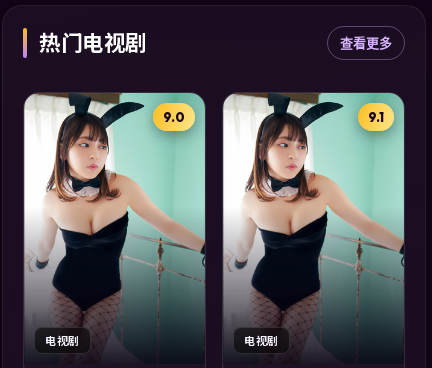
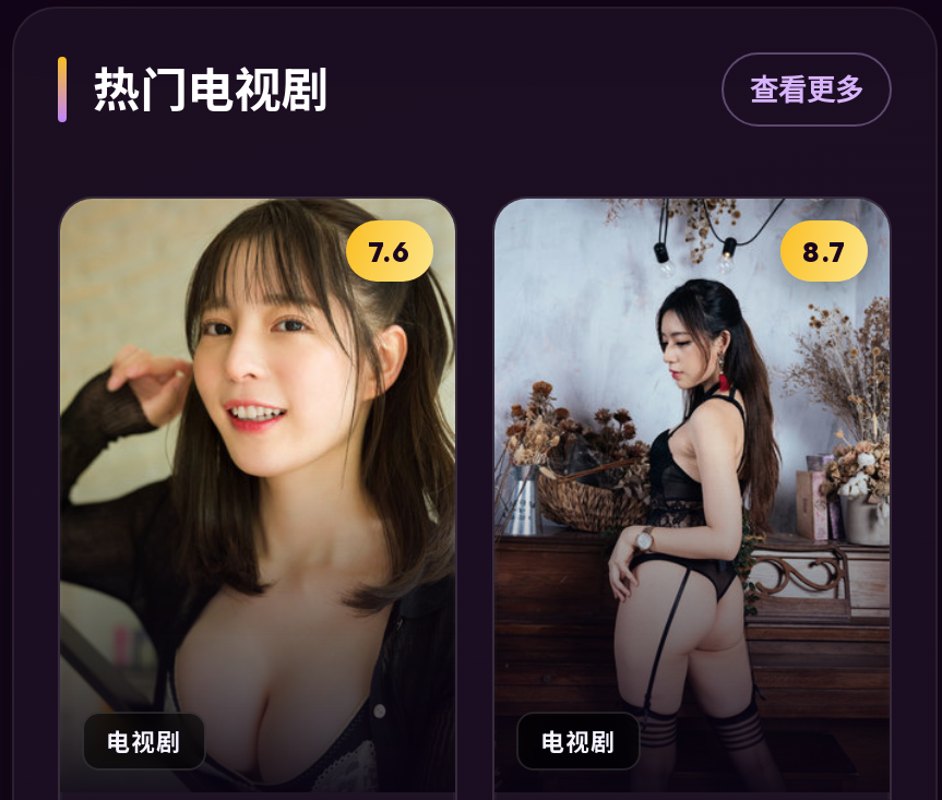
- [image]
- 9.0
+ [image]
+ 7.6

- [image]
- 9.1
+ [image]
+ 8.7
